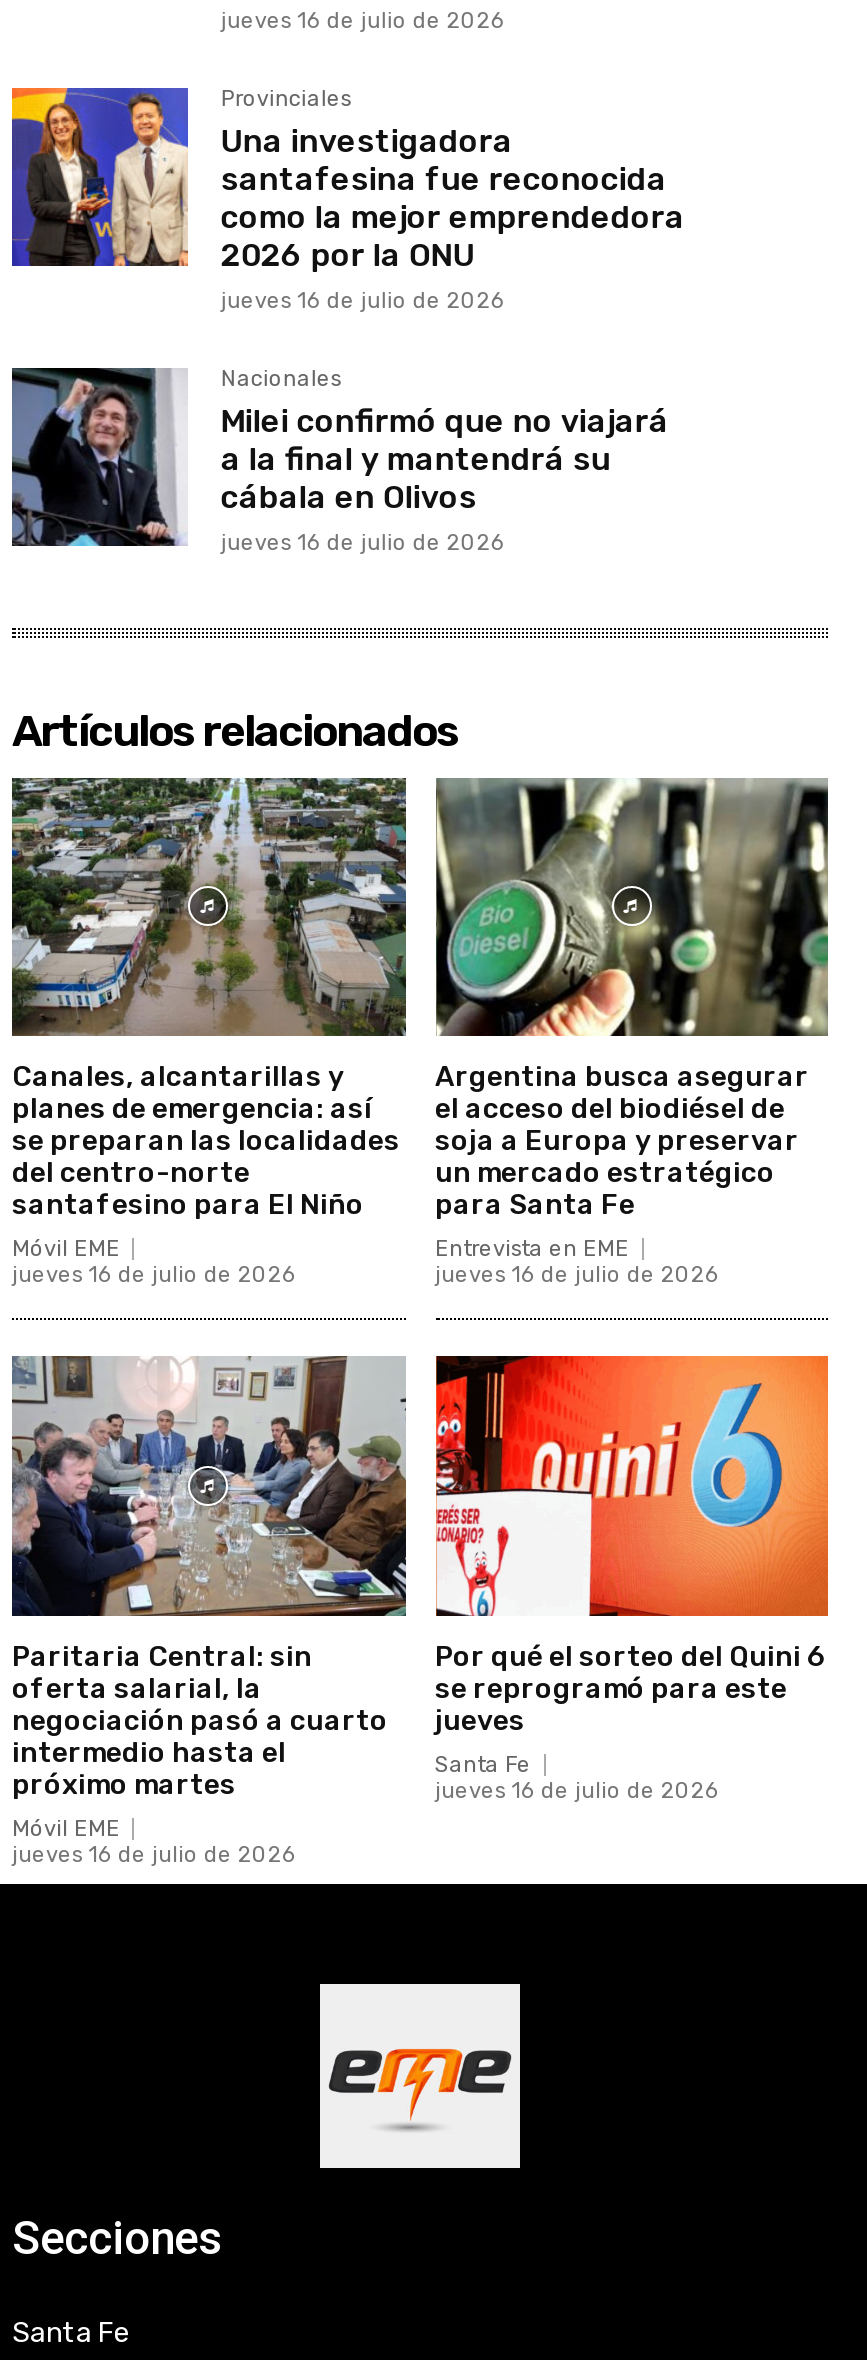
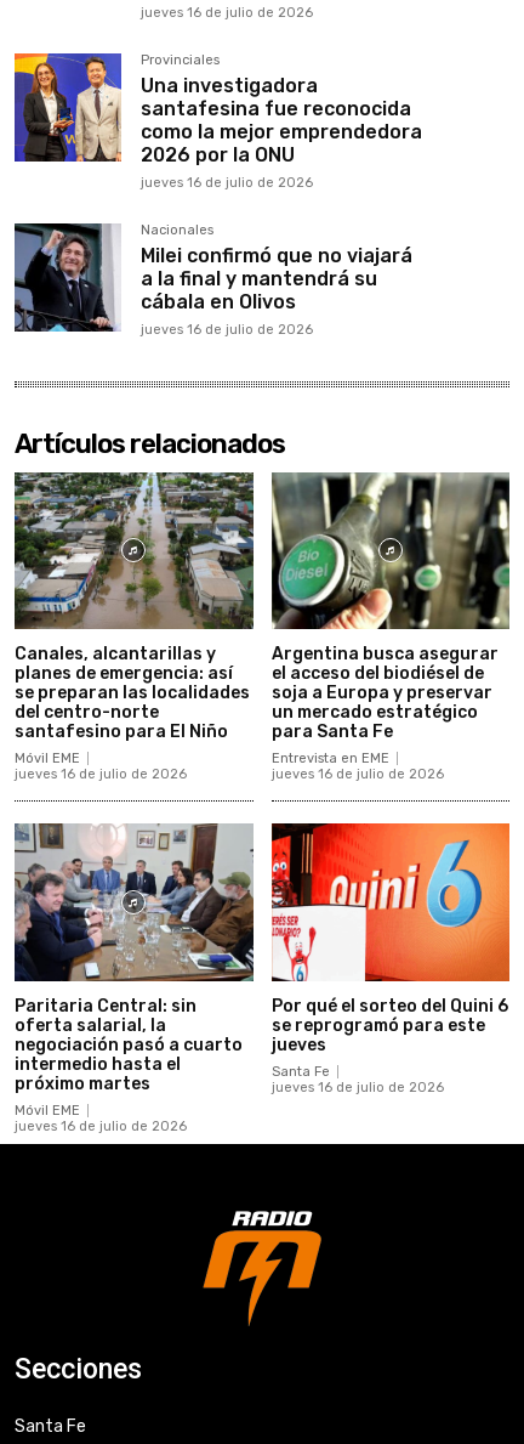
- [image]
+ [image]
